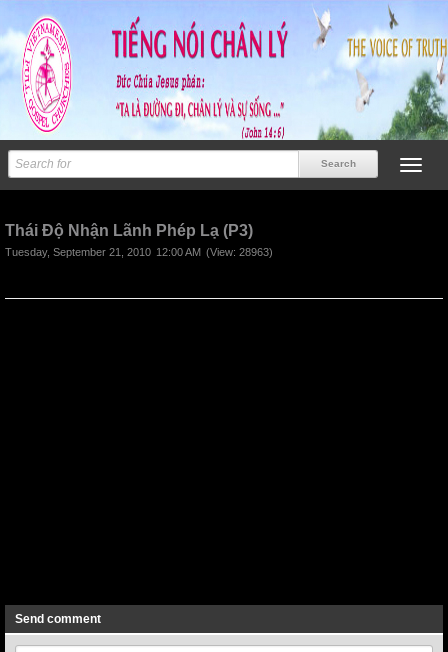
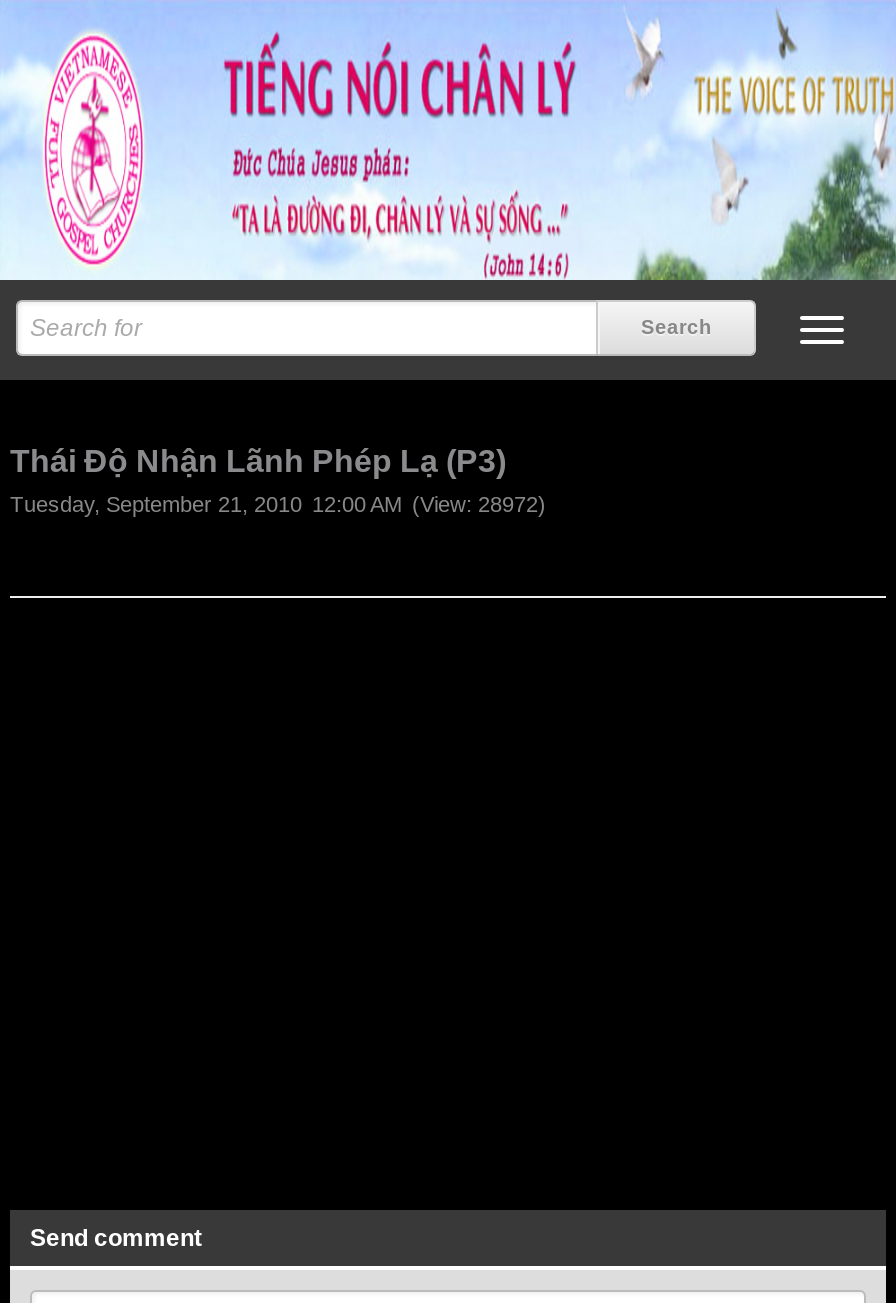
- Tuesday, September 21, 2010 12:00 AM (View: 28963)
+ Tuesday, September 21, 2010 12:00 AM (View: 28972)
